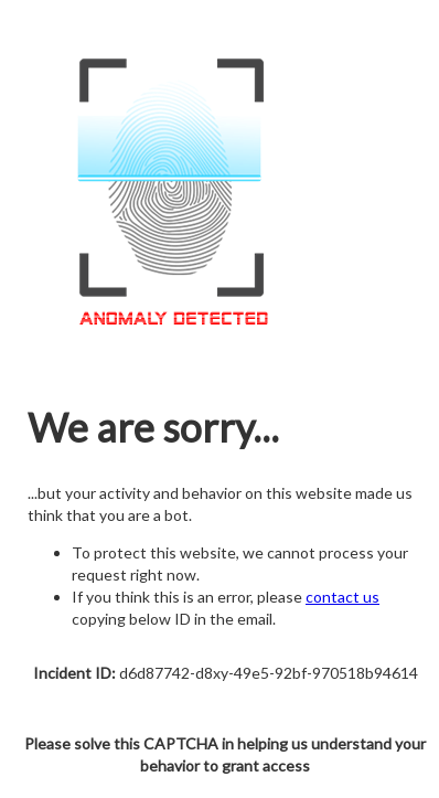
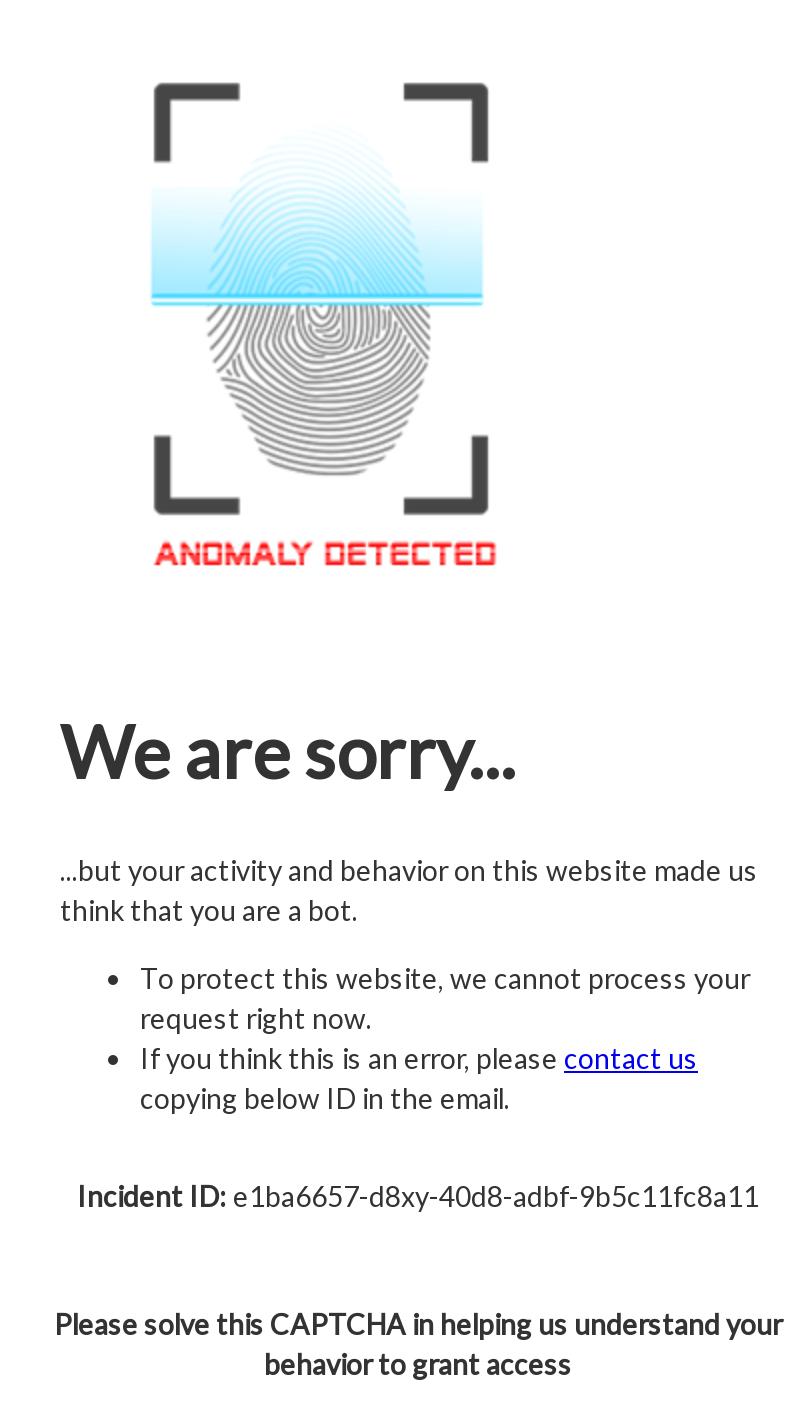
- Incident ID: d6d87742-d8xy-49e5-92bf-970518b94614
+ Incident ID: e1ba6657-d8xy-40d8-adbf-9b5c11fc8a11
